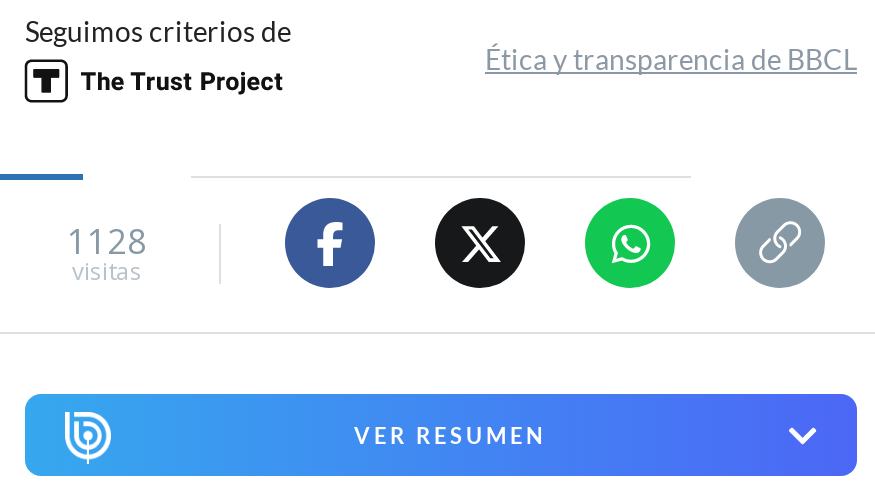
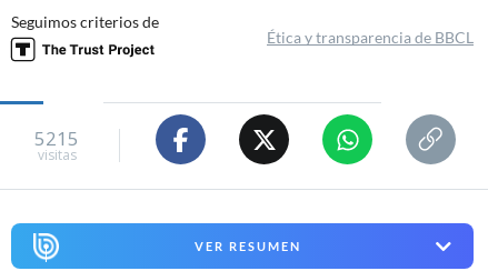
- 1128
+ 5215
